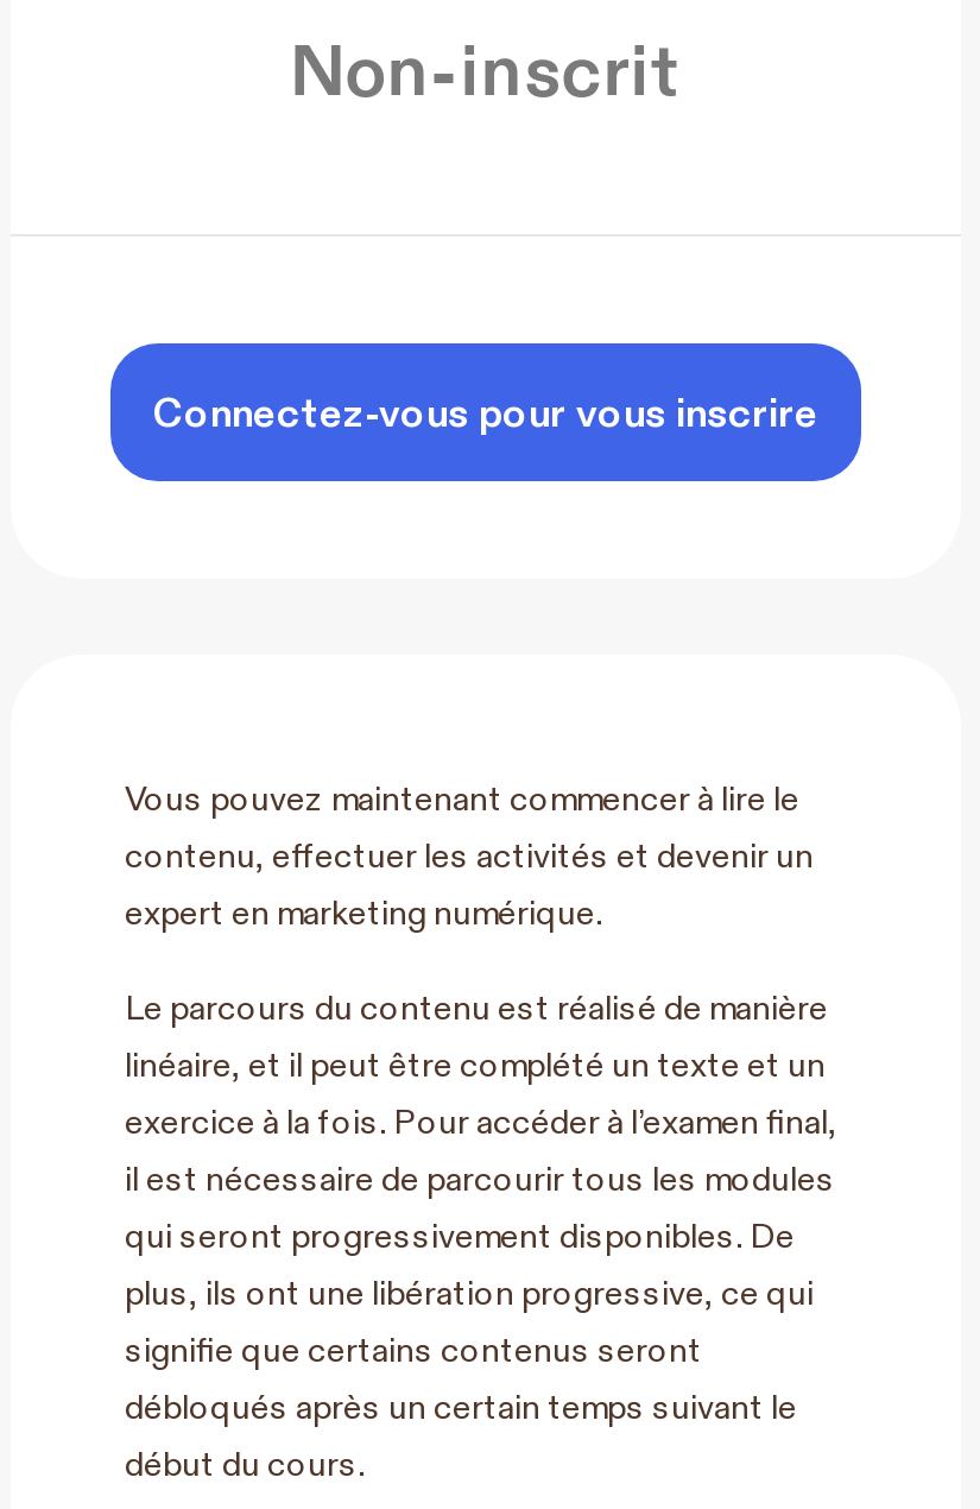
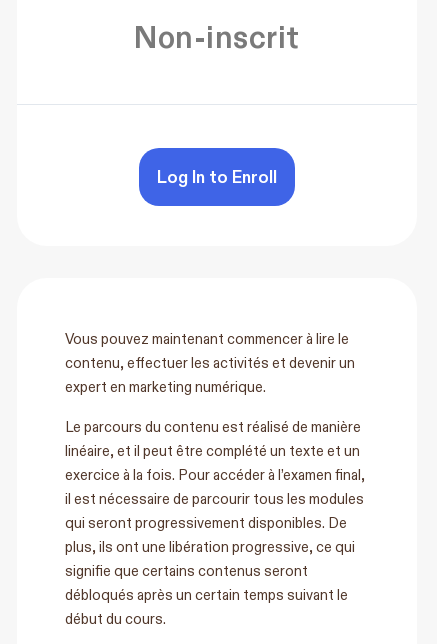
- Connectez-vous pour vous inscrire
+ Log In to Enroll
